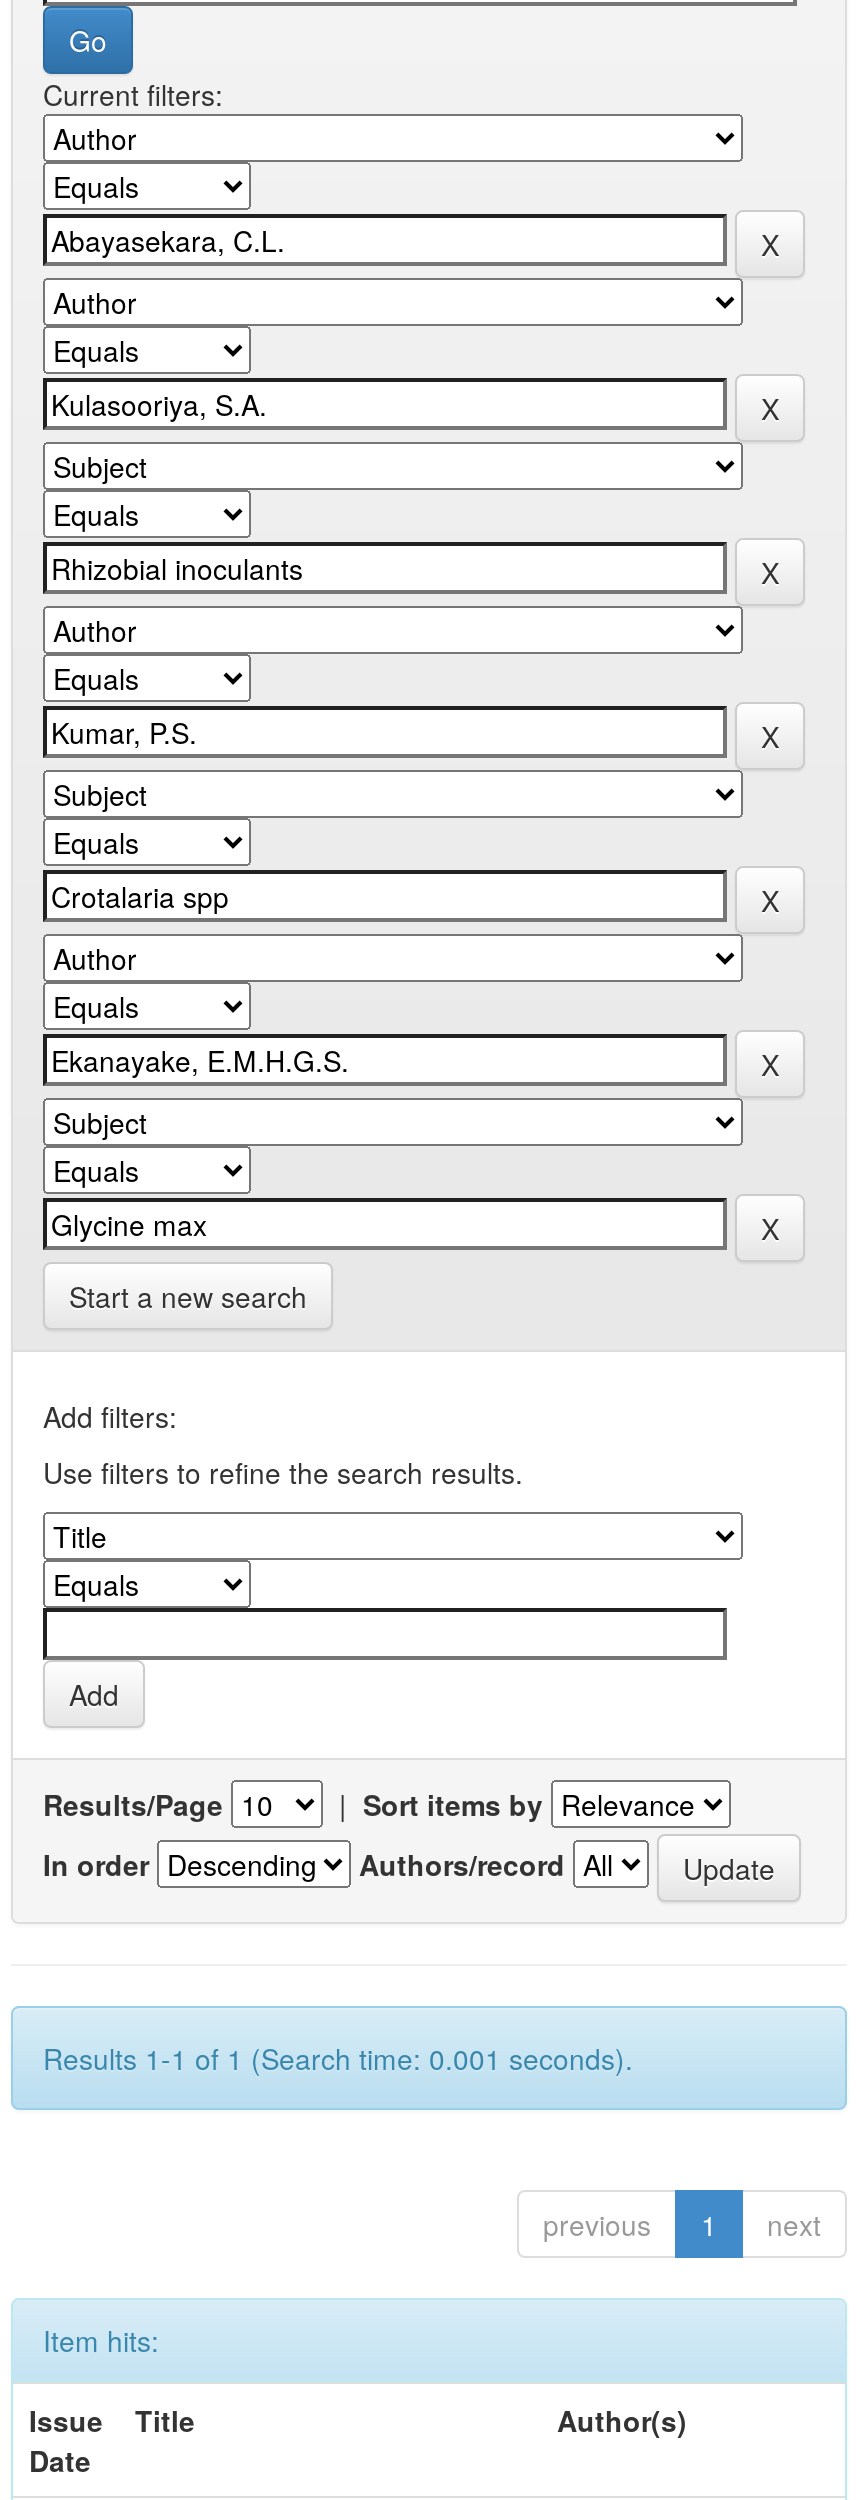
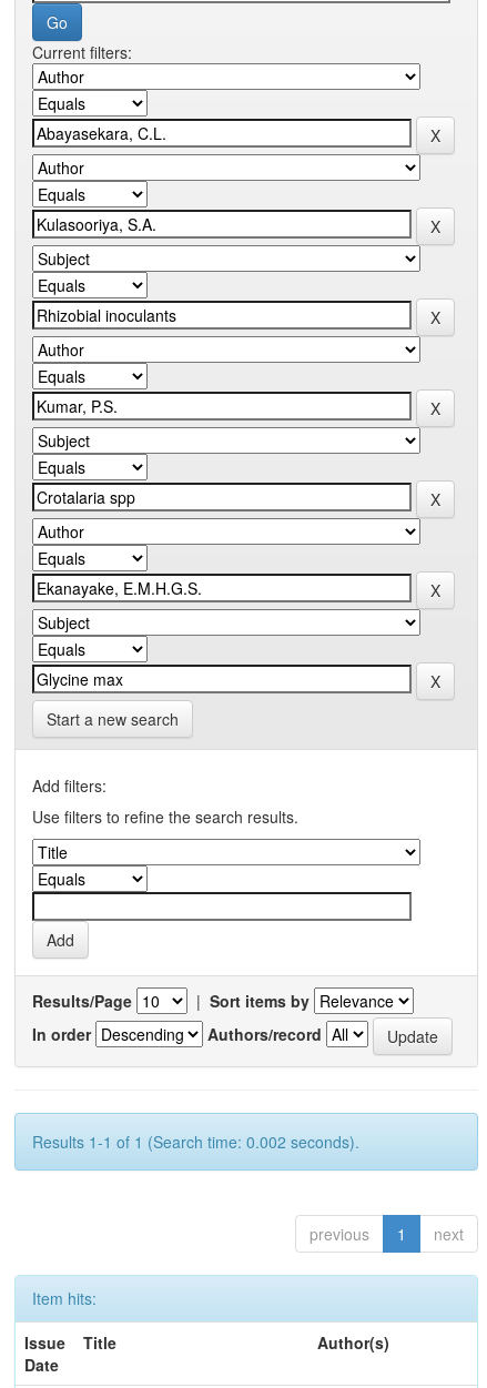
- Results 1-1 of 1 (Search time: 0.001 seconds).
+ Results 1-1 of 1 (Search time: 0.002 seconds).
